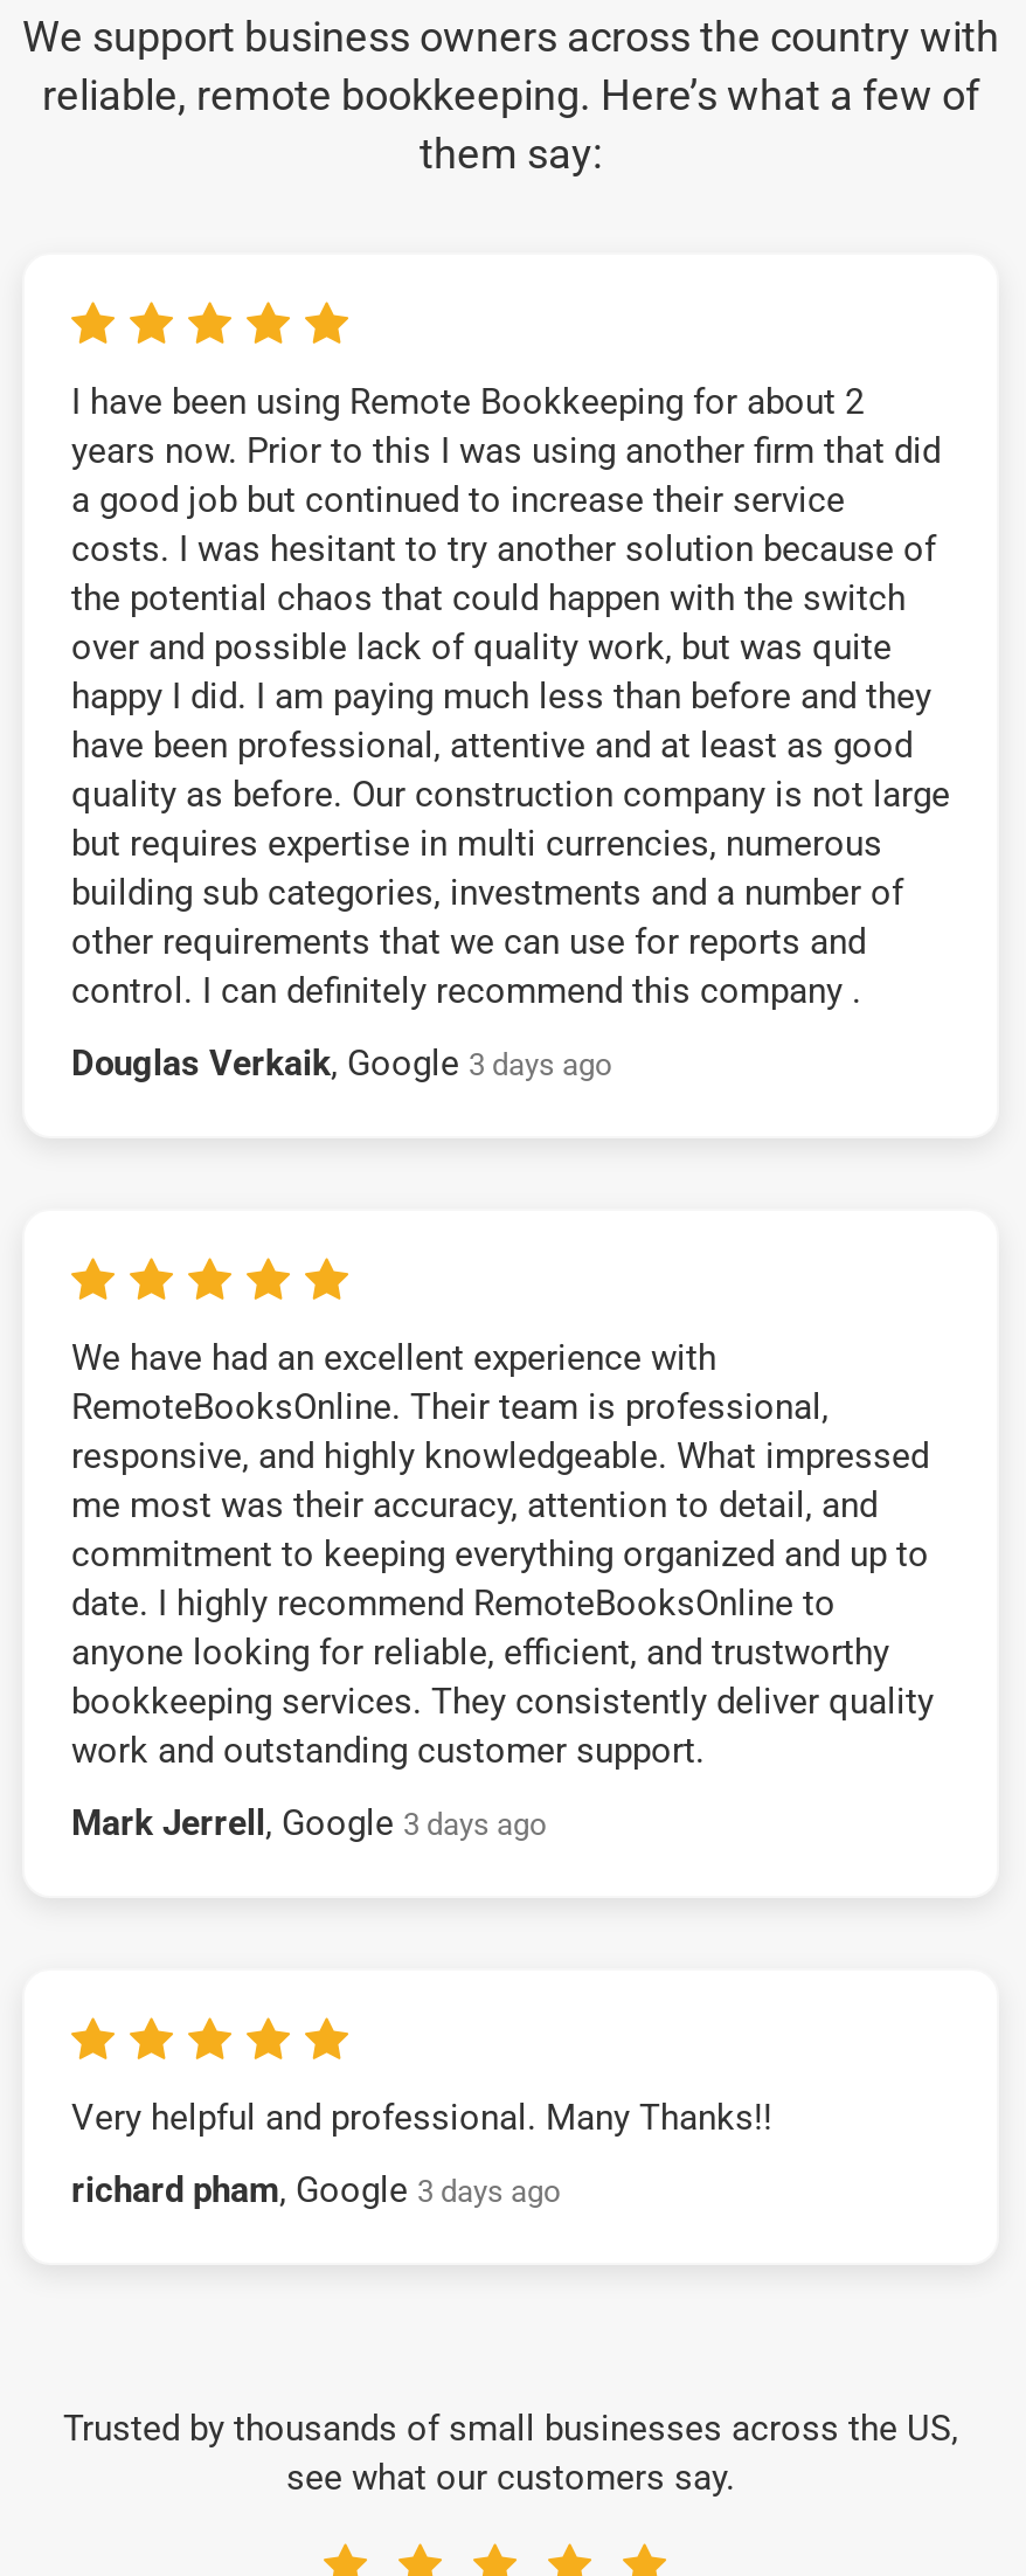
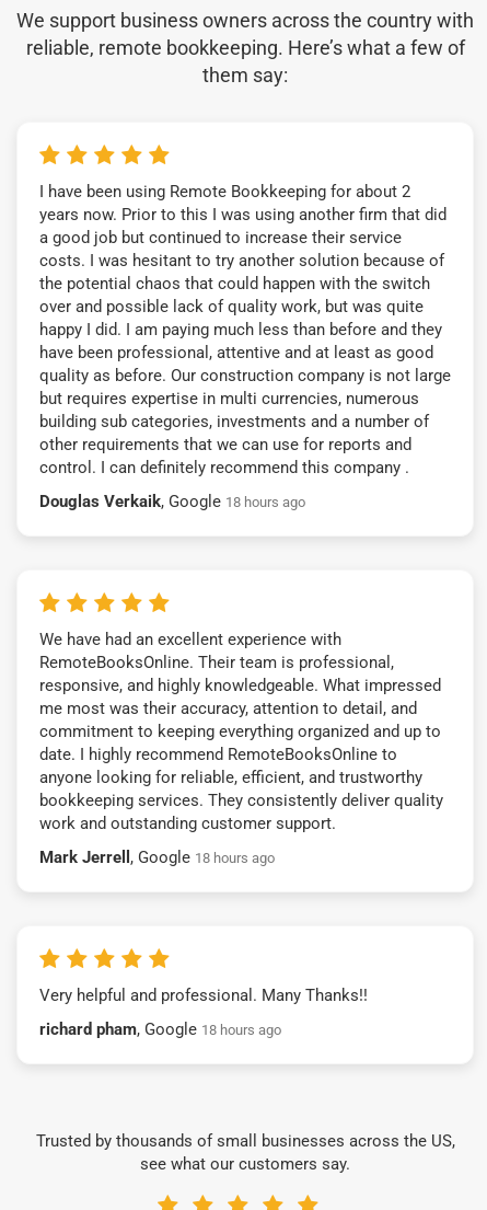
- Douglas Verkaik, Google 3 days ago
+ Douglas Verkaik, Google 18 hours ago

- Mark Jerrell, Google 3 days ago
+ Mark Jerrell, Google 18 hours ago

- richard pham, Google 3 days ago
+ richard pham, Google 18 hours ago
